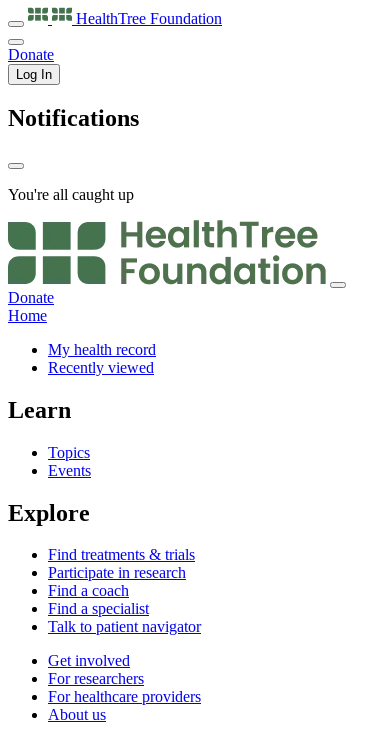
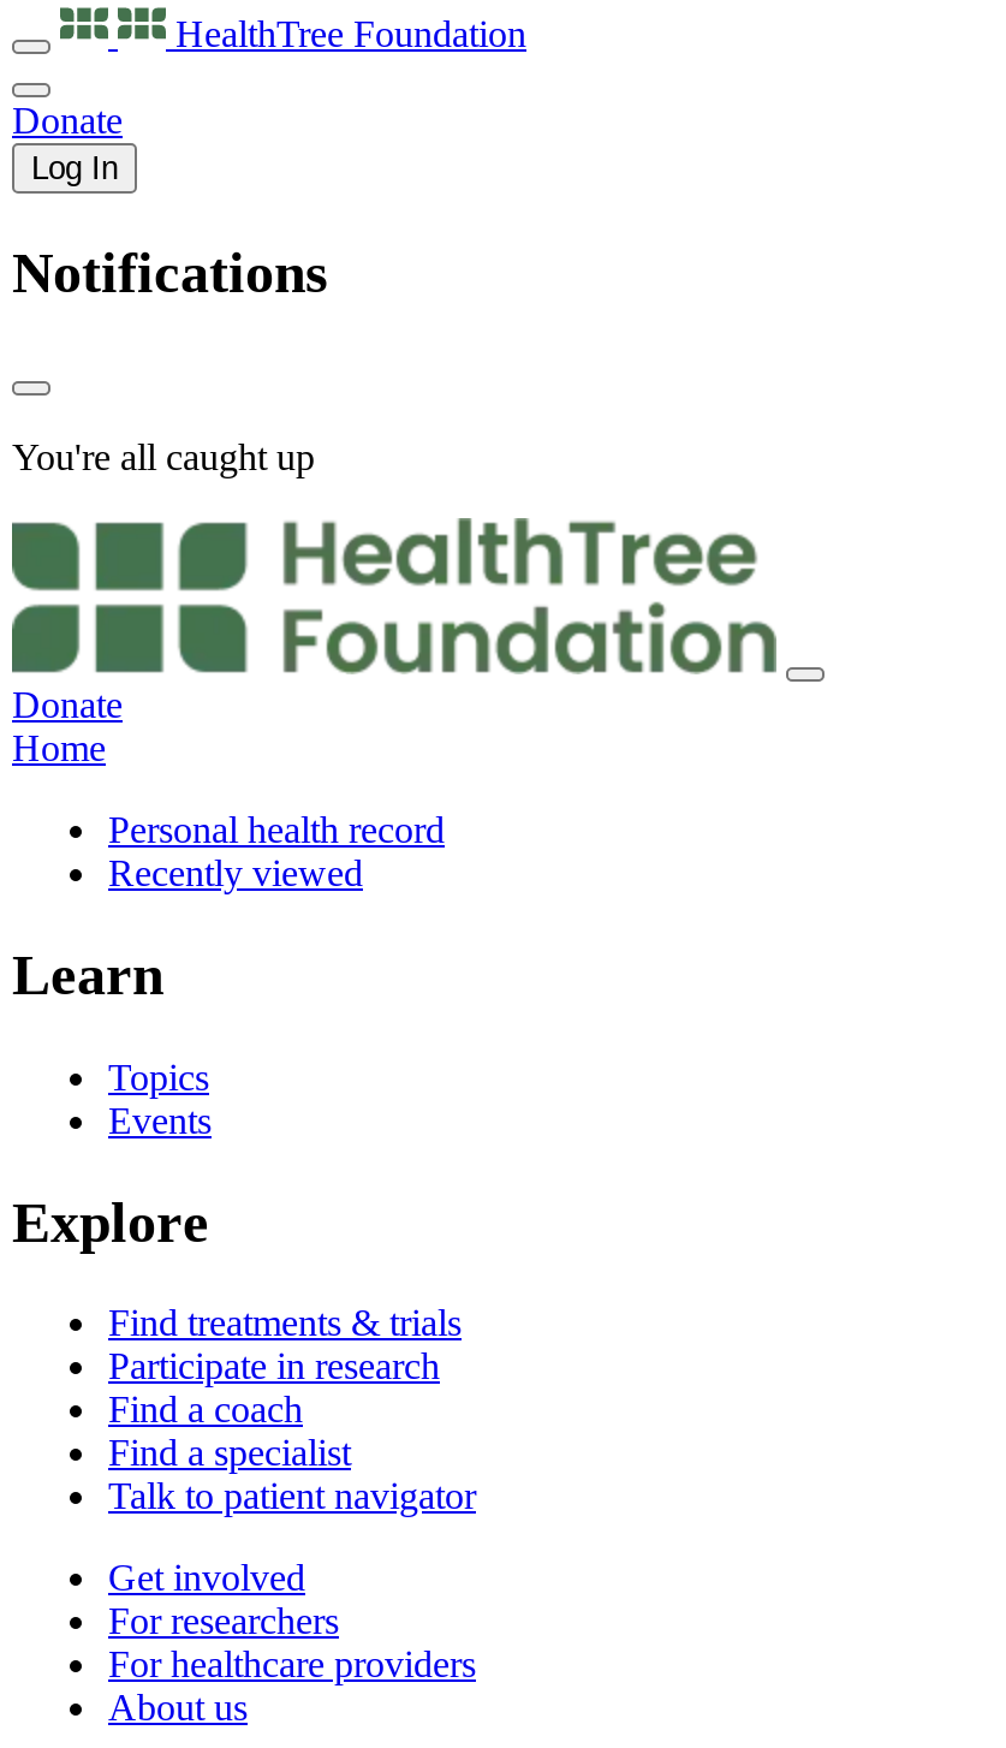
- My health record
+ Personal health record
